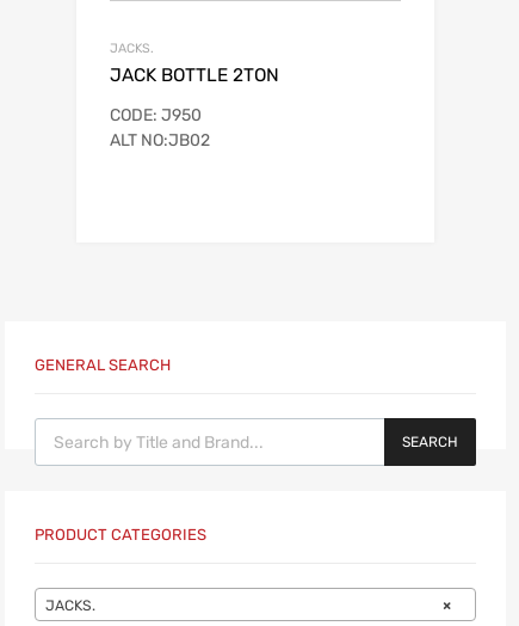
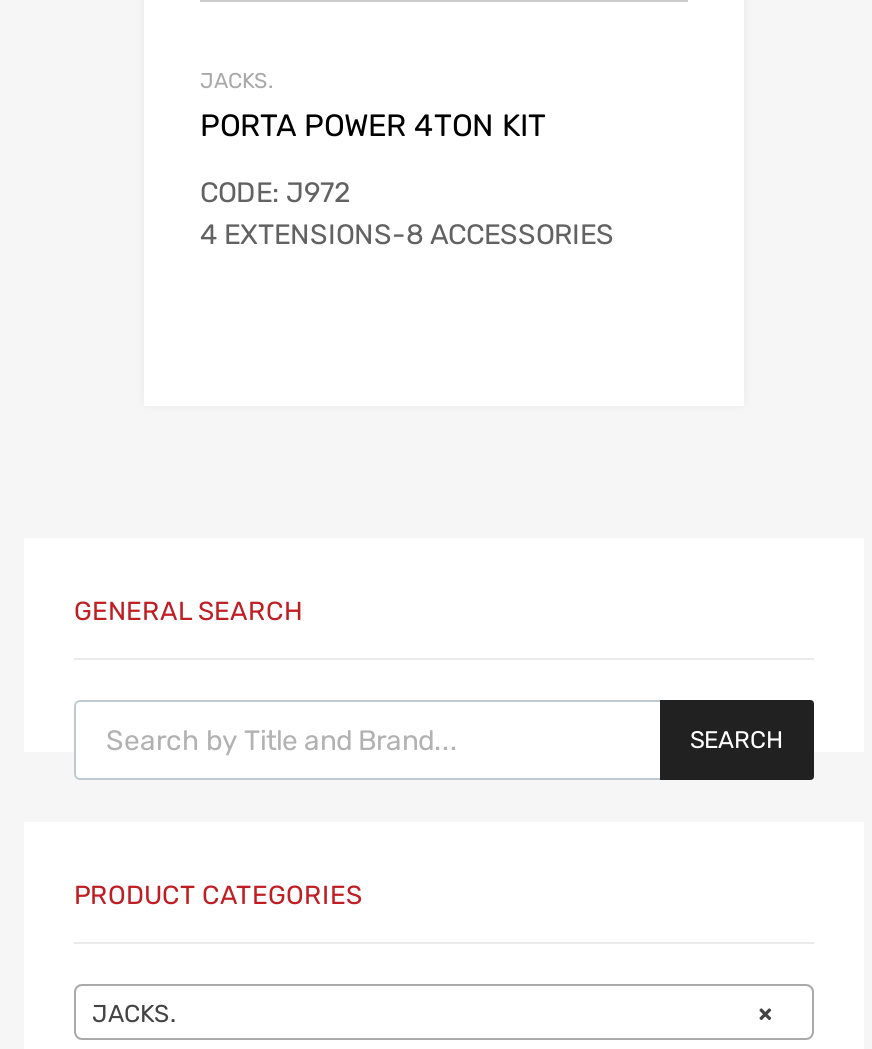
- JACK BOTTLE 2TON
+ PORTA POWER 4TON KIT

- CODE: J950
- ALT NO:JB02
+ CODE: J972
+ 4 EXTENSIONS-8 ACCESSORIES
